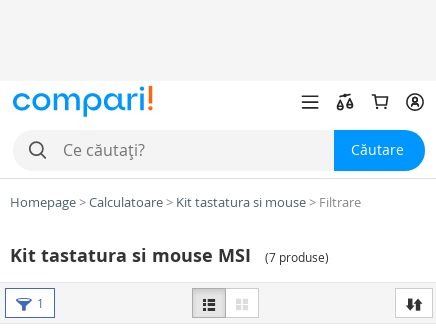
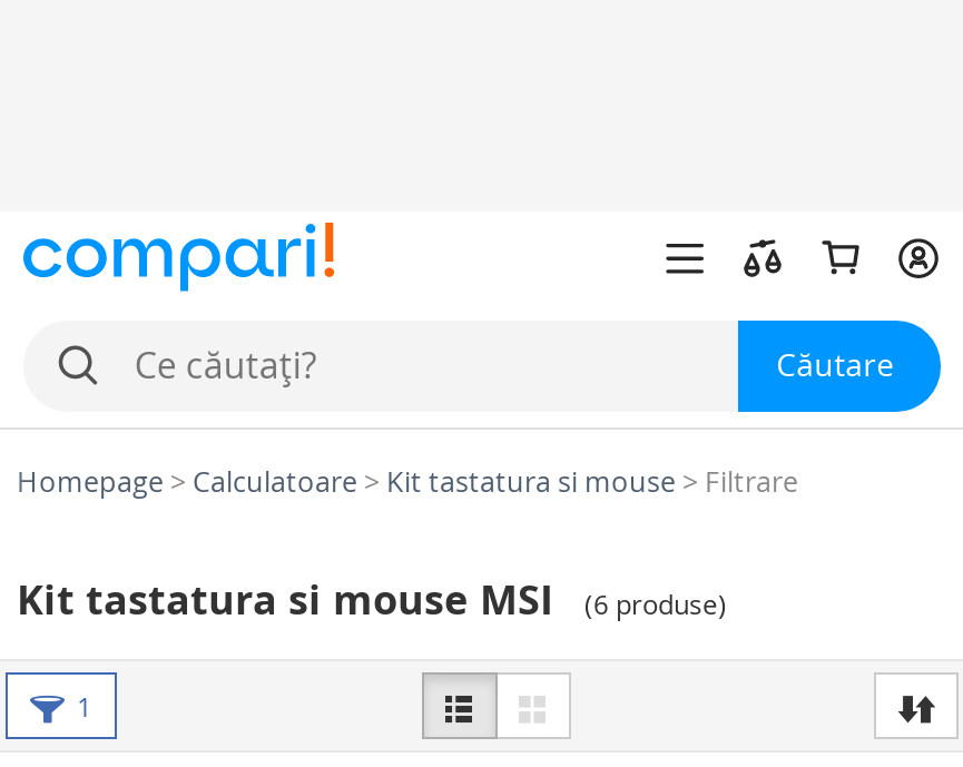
- Kit tastatura si mouse MSI (7 produse)
+ Kit tastatura si mouse MSI (6 produse)
